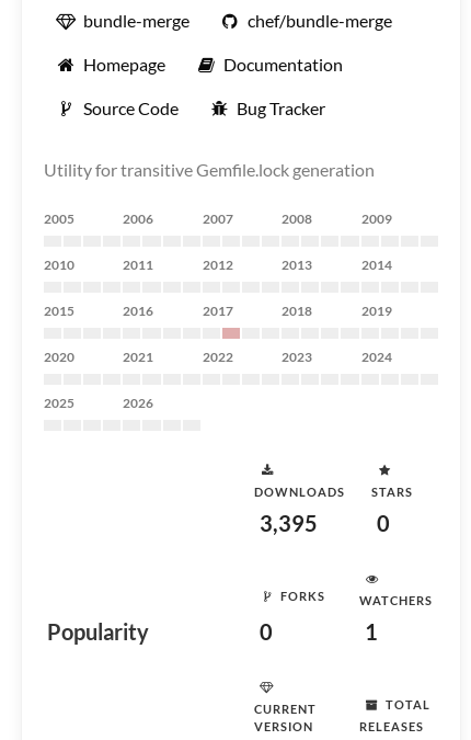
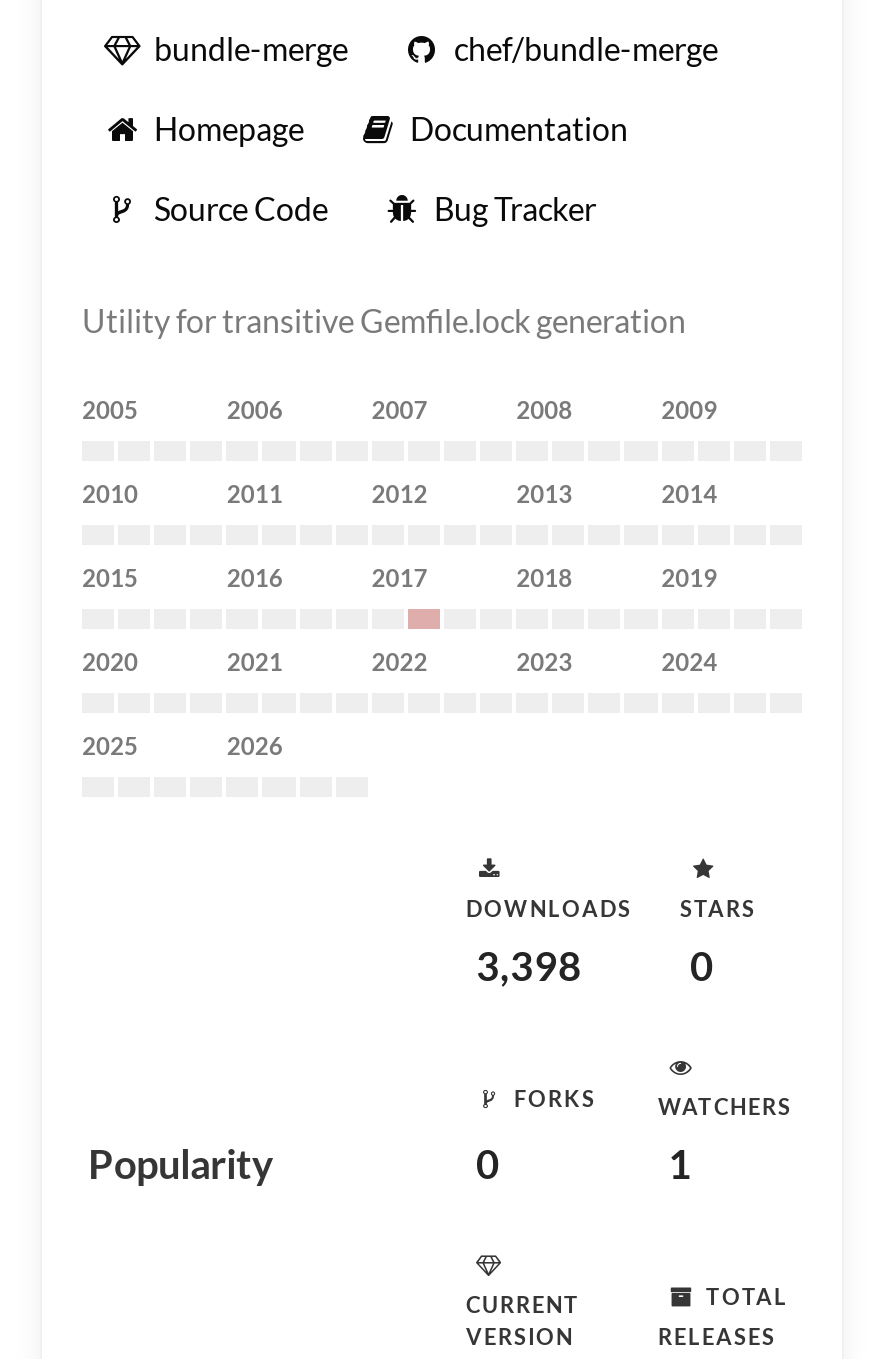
- 3,395
+ 3,398
